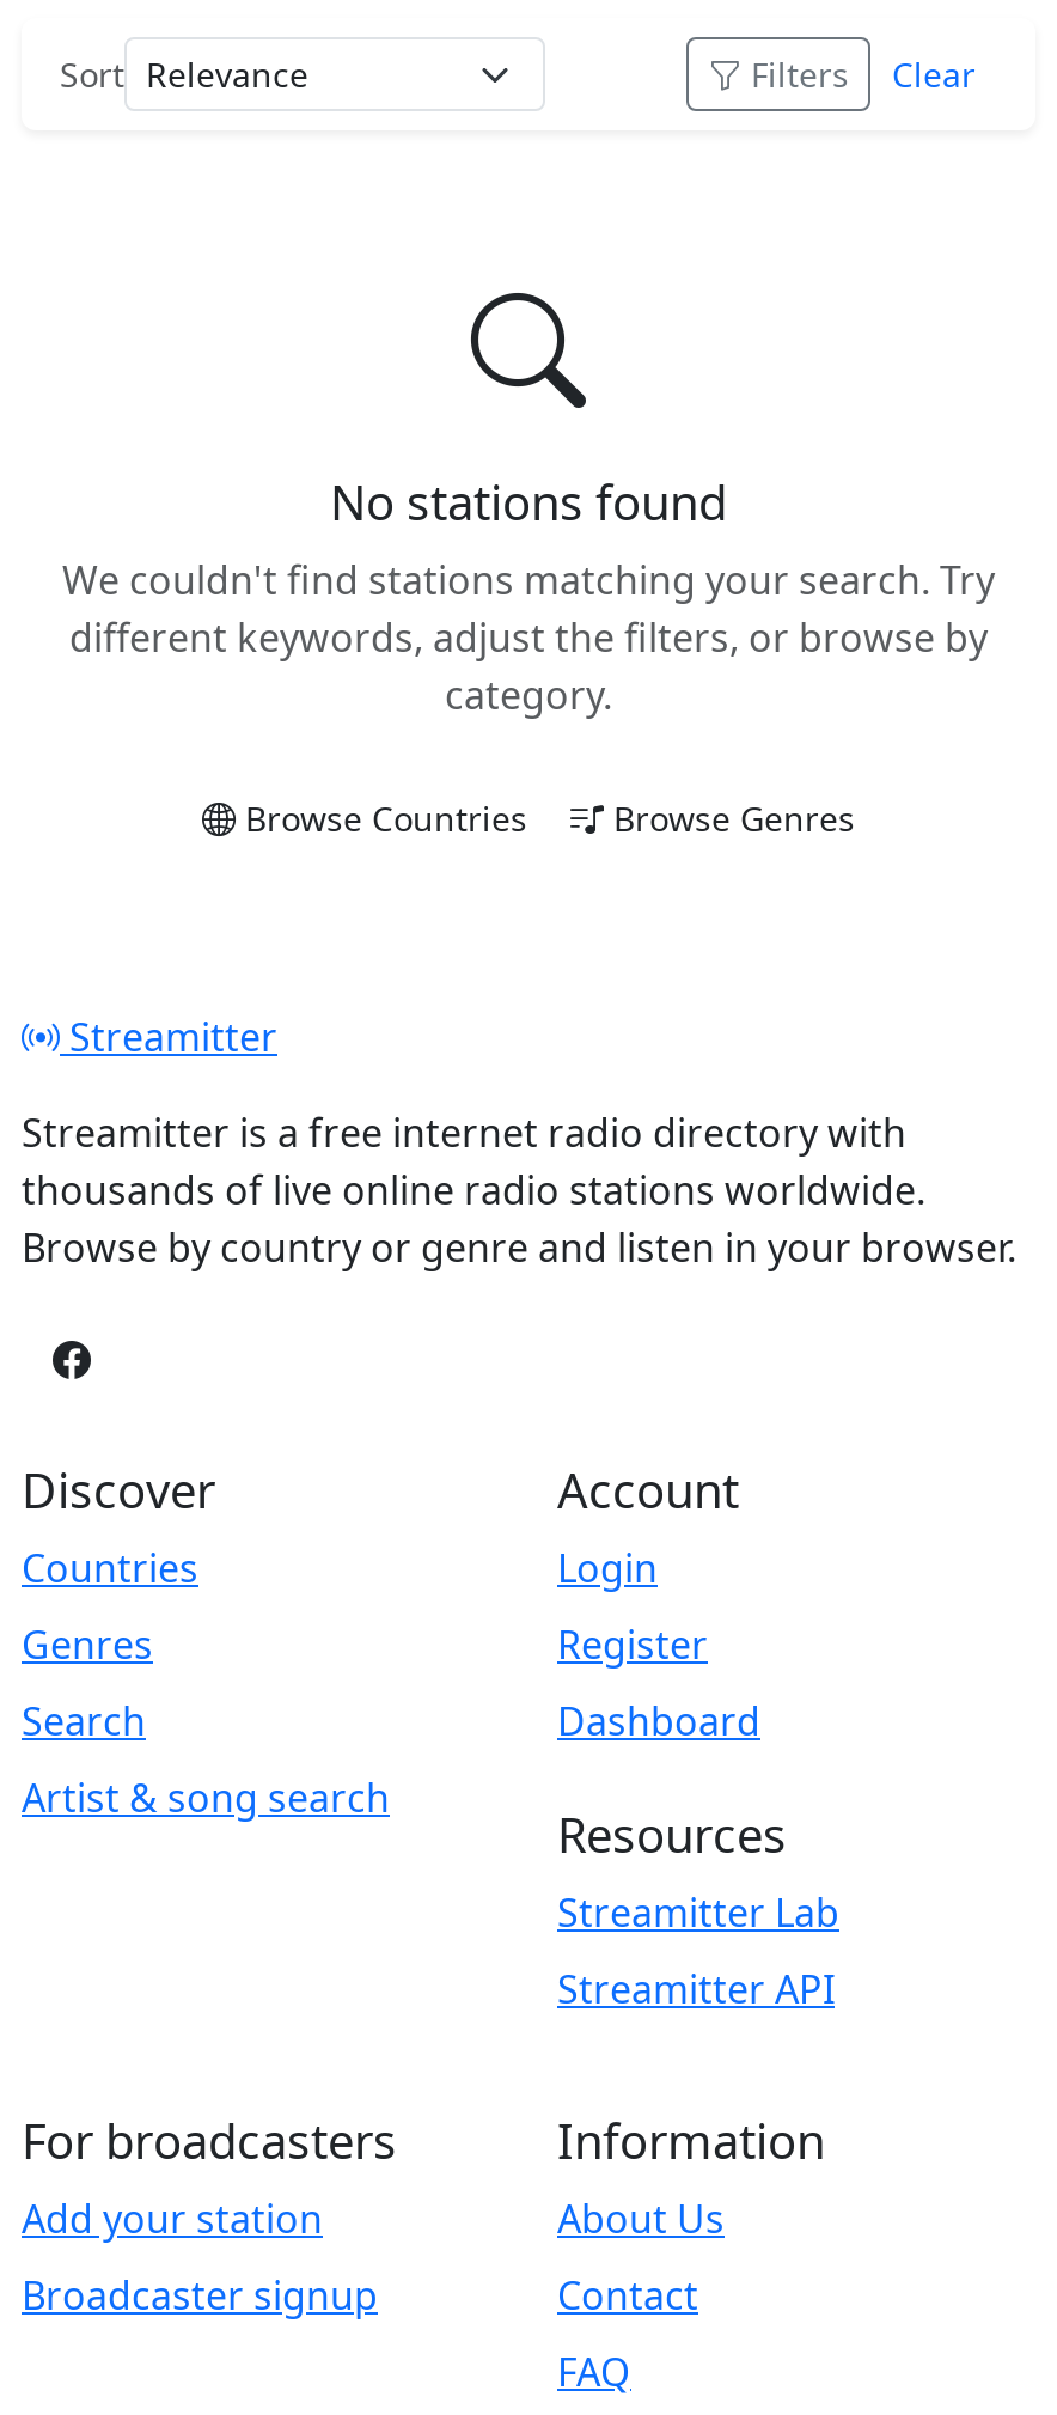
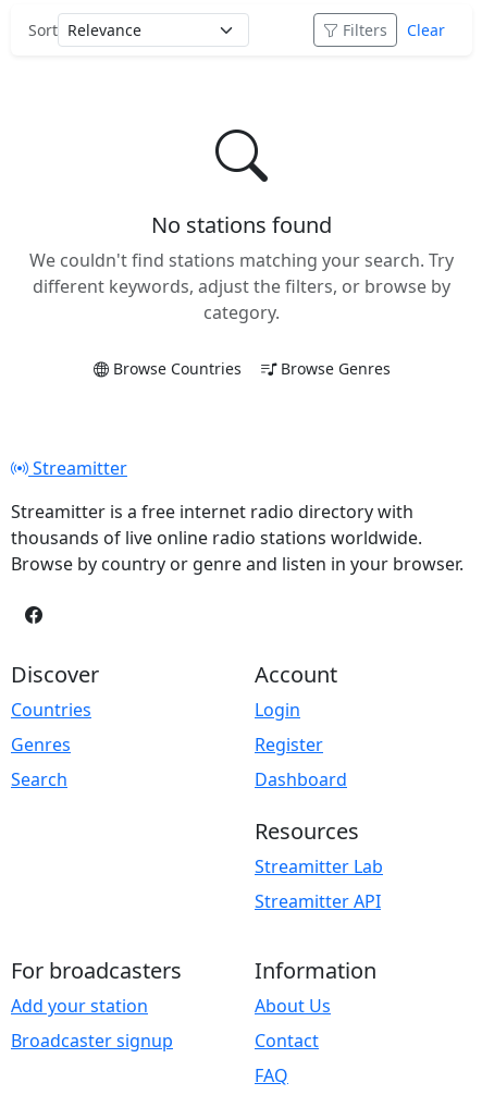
- Artist & song search
